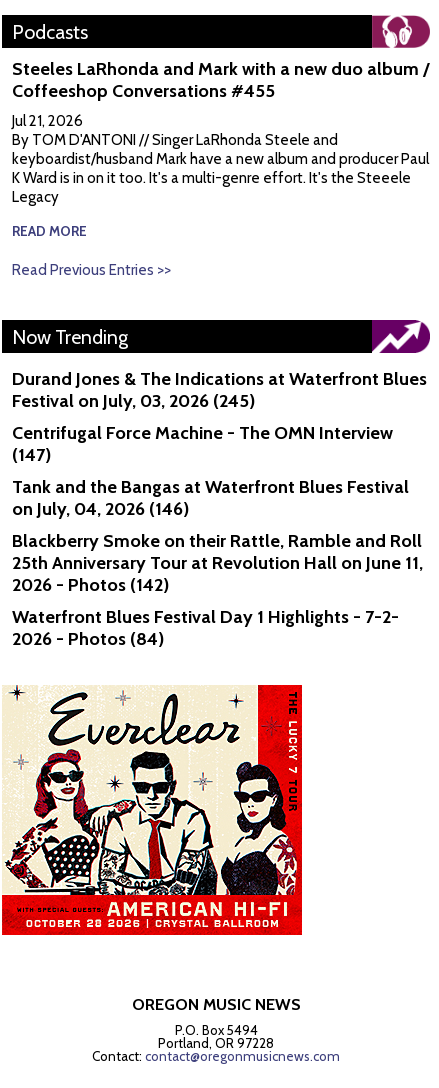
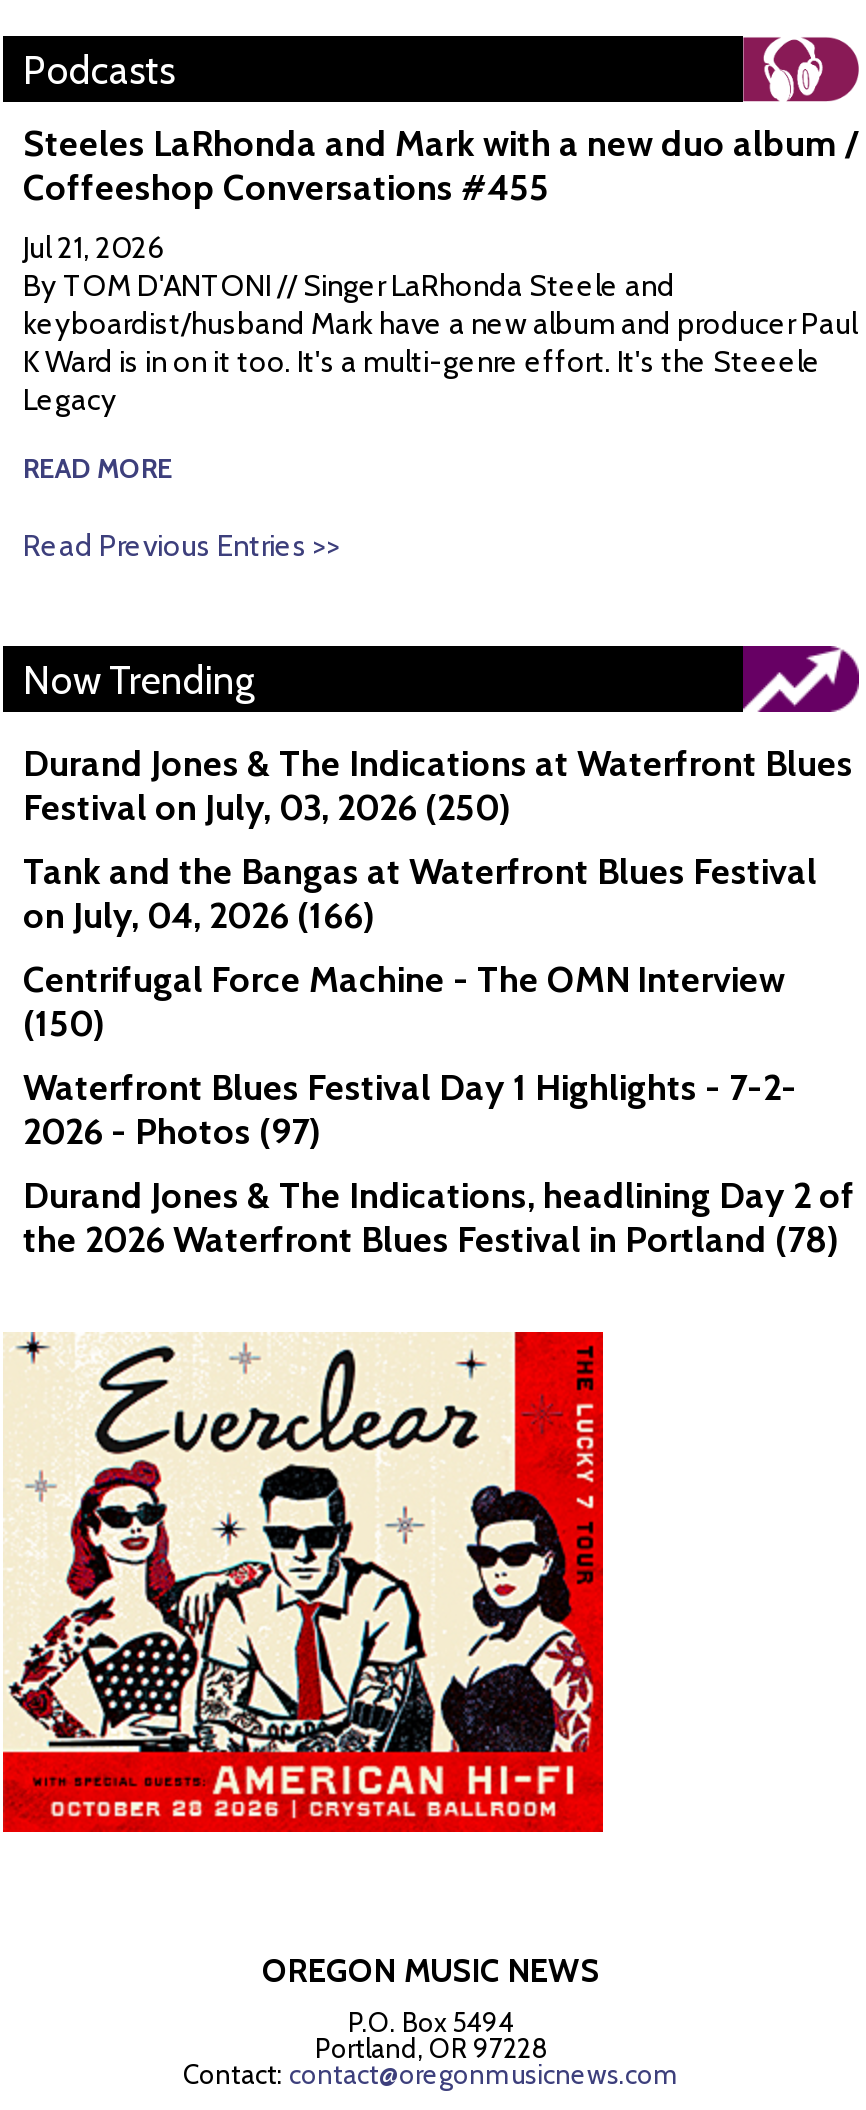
- Festival on July, 03, 2026 (245)
+ Festival on July, 03, 2026 (250)
+ on July, 04, 2026 (166)

moved down: Centrifugal Force Machine - The OMN Interview

- (147)
- on July, 04, 2026 (146)
- Blackberry Smoke on their Rattle, Ramble and Roll
- 25th Anniversary Tour at Revolution Hall on June 11,
- 2026 - Photos (142)
+ (150)

moved up: Tank and the Bangas at Waterfront Blues Festival

moved up: Waterfront Blues Festival Day 1 Highlights - 7-2-

- 2026 - Photos (84)
+ 2026 - Photos (97)
+ Durand Jones & The Indications, headlining Day 2 of
+ the 2026 Waterfront Blues Festival in Portland (78)
